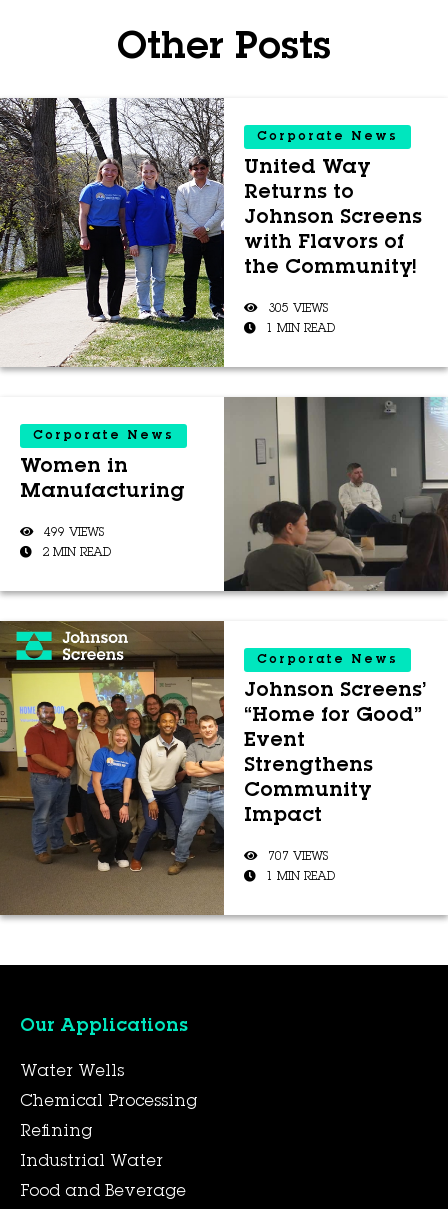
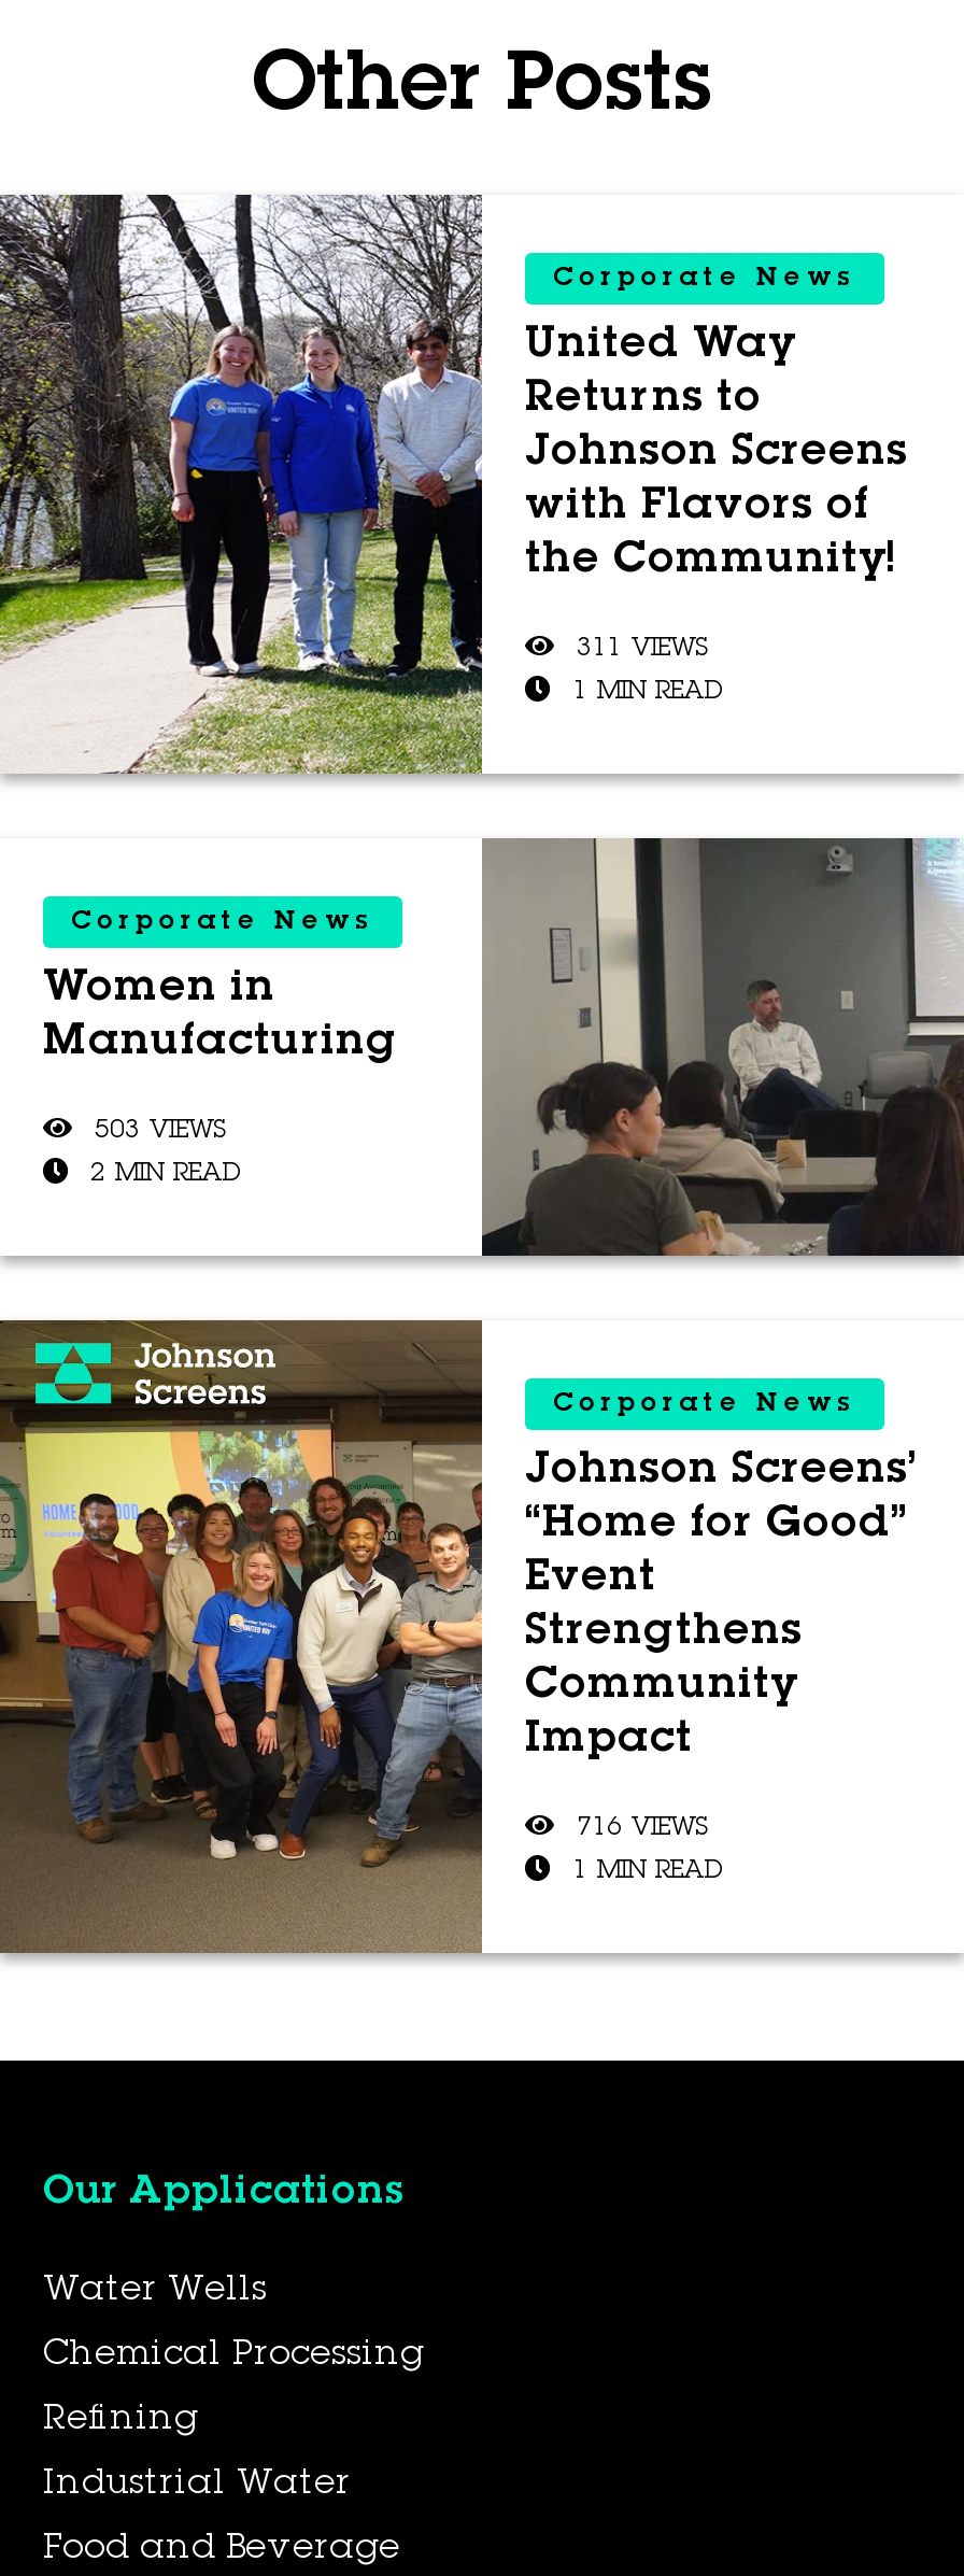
- 305 VIEWS
+ 311 VIEWS

- 499 VIEWS
+ 503 VIEWS

- 707 VIEWS
+ 716 VIEWS
